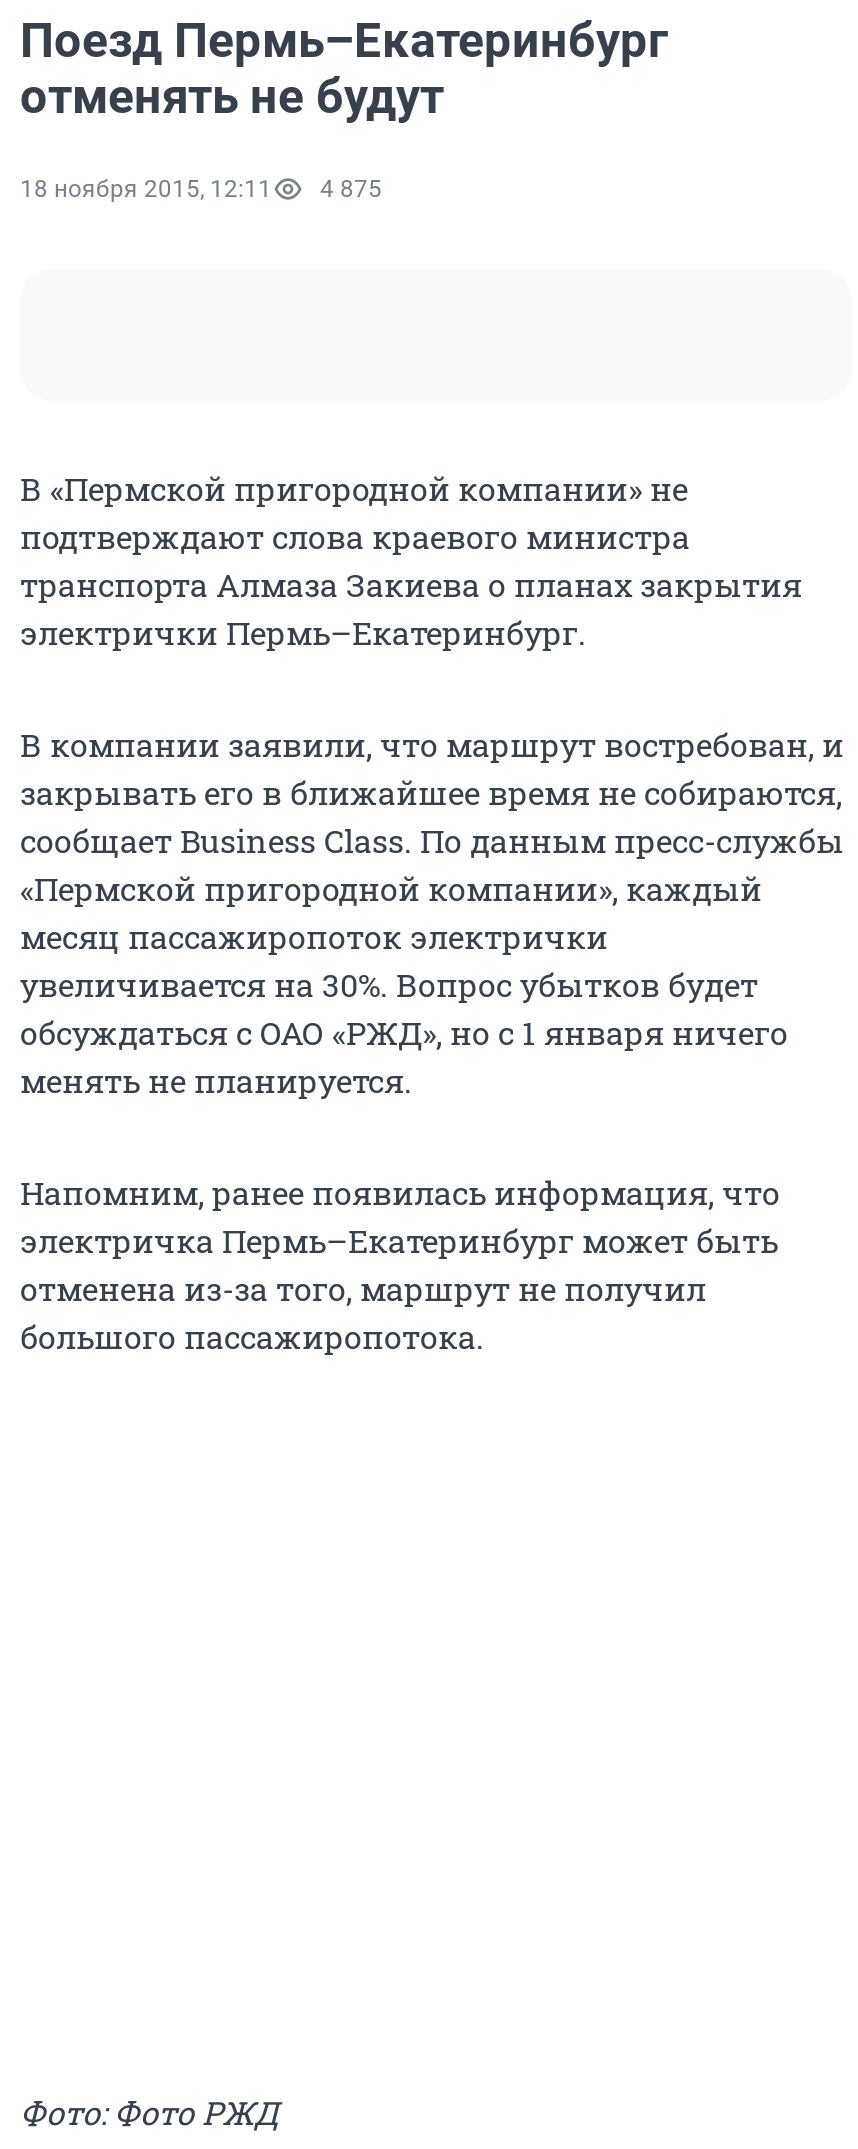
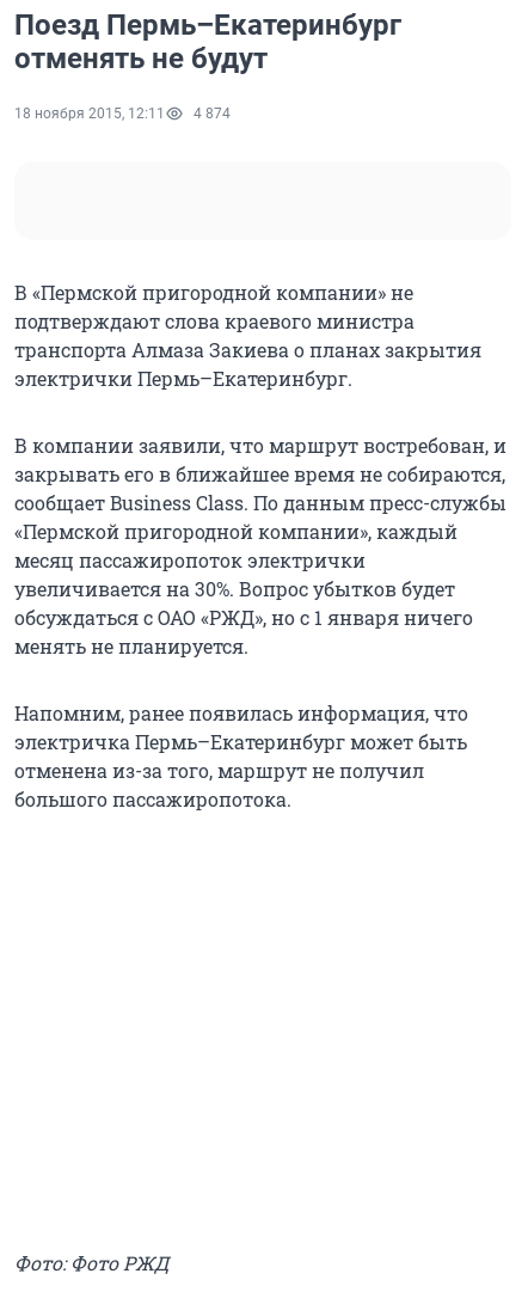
- 18 ноября 2015, 12:11 4 875
+ 18 ноября 2015, 12:11 4 874
